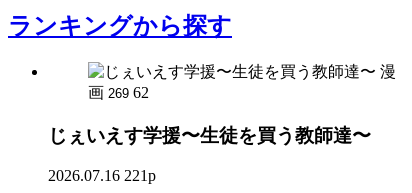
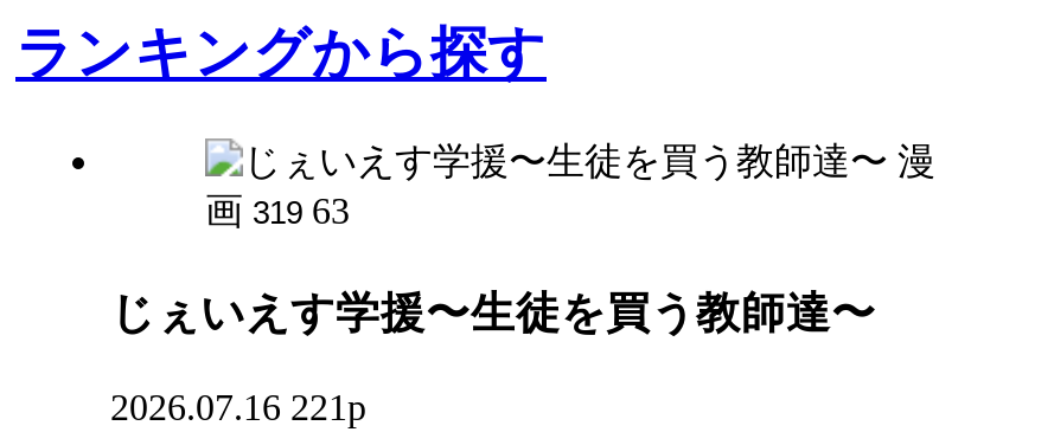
- 画 269 62
+ 画 319 63
